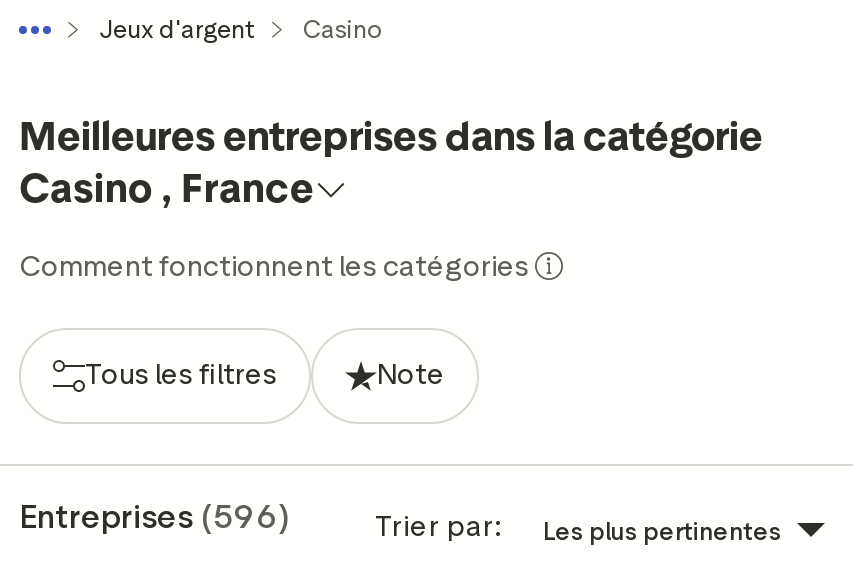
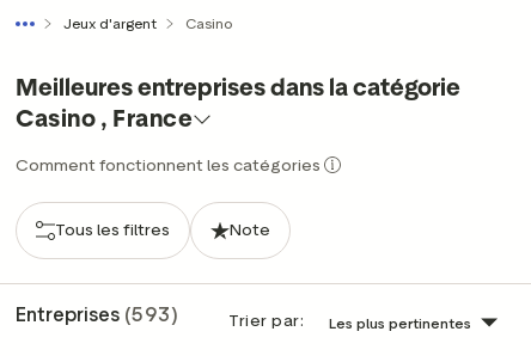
- Entreprises (596)
+ Entreprises (593)
